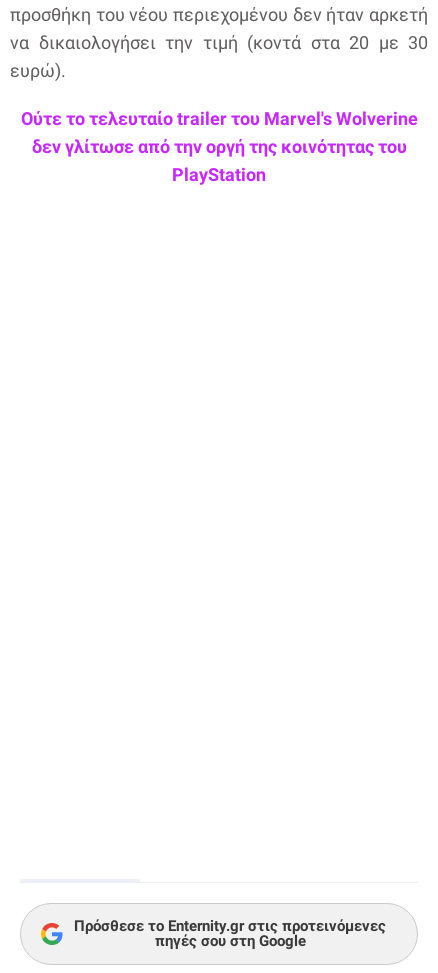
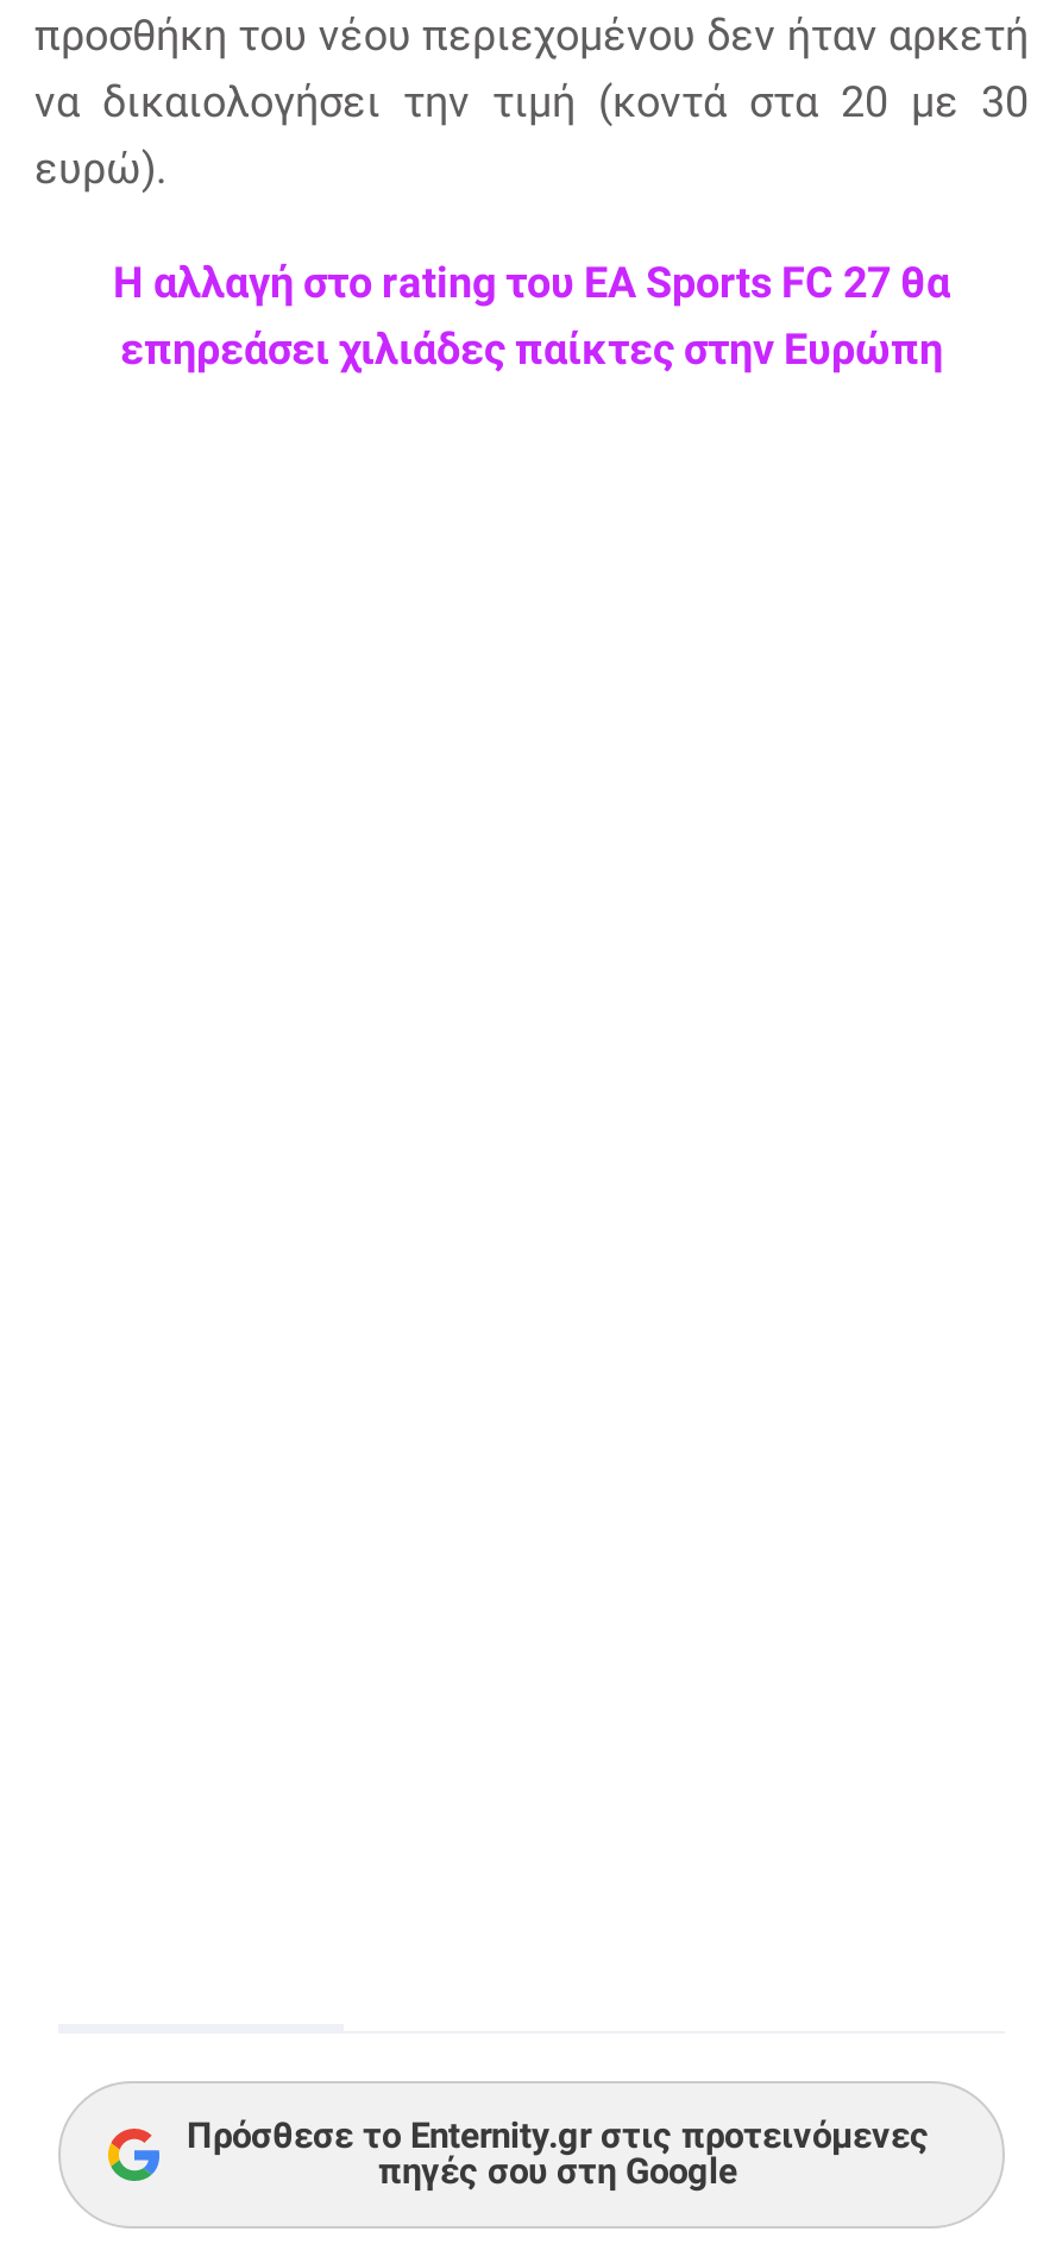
- Ούτε το τελευταίο trailer του Marvel's Wolverine
- δεν γλίτωσε από την οργή της κοινότητας του
- PlayStation
+ Η αλλαγή στο rating του EA Sports FC 27 θα
+ επηρεάσει χιλιάδες παίκτες στην Ευρώπη
